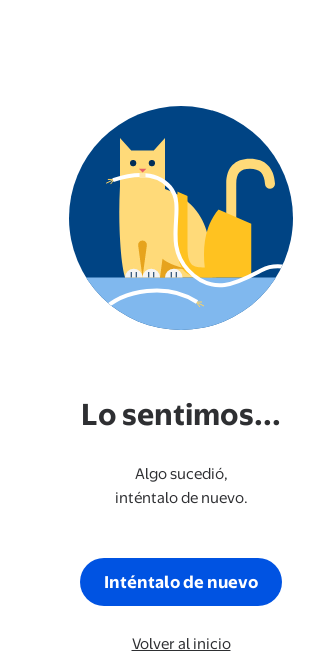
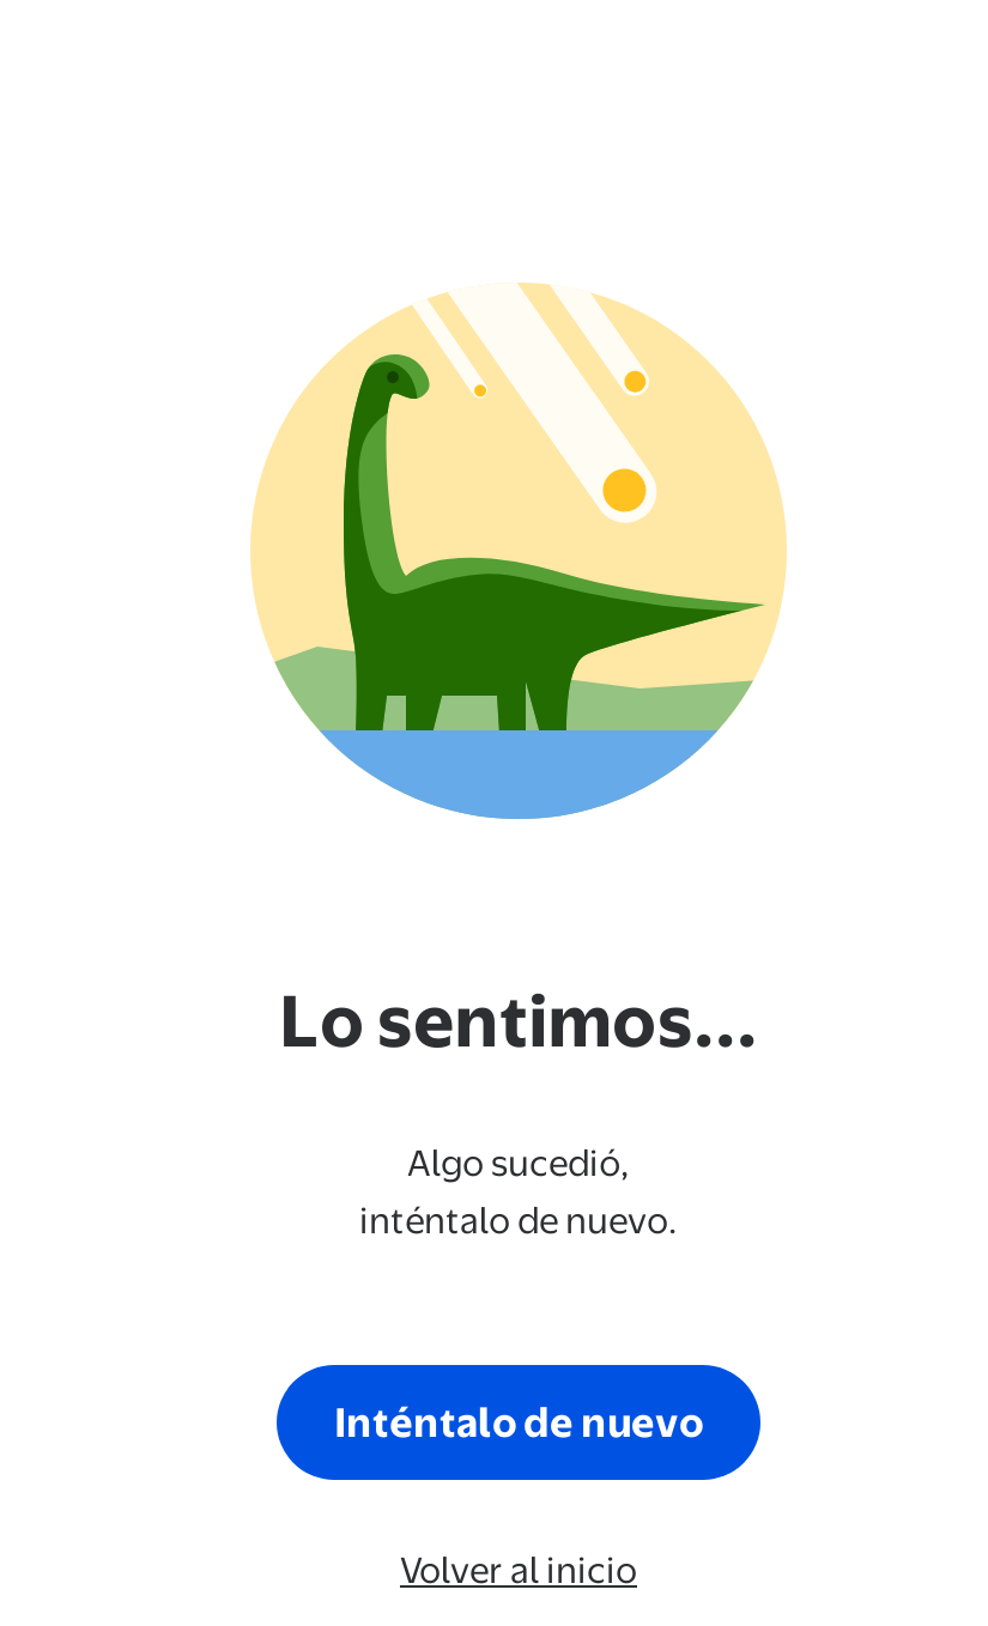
- [image]
+ [image]
